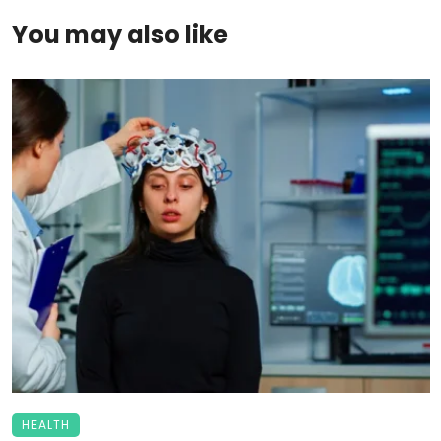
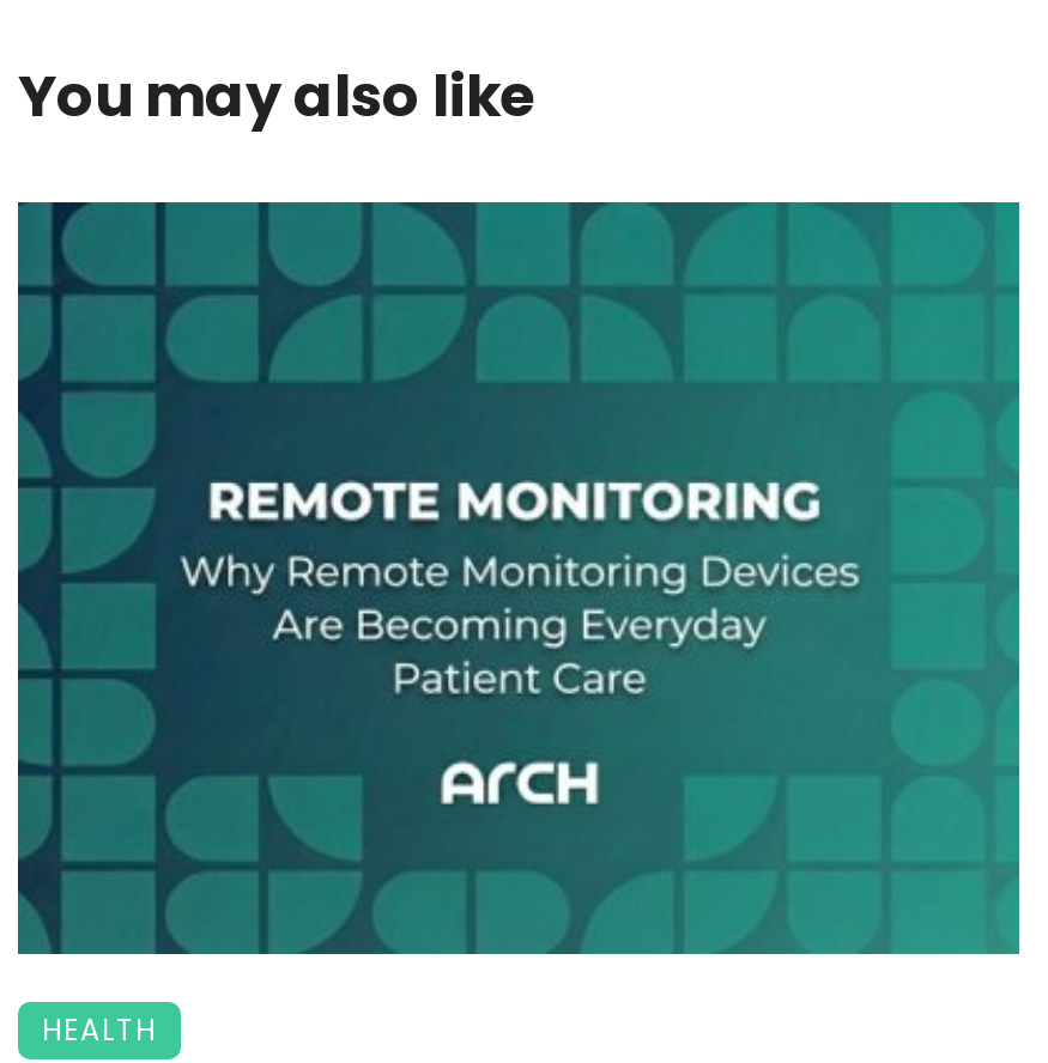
- [image]
+ [image]
